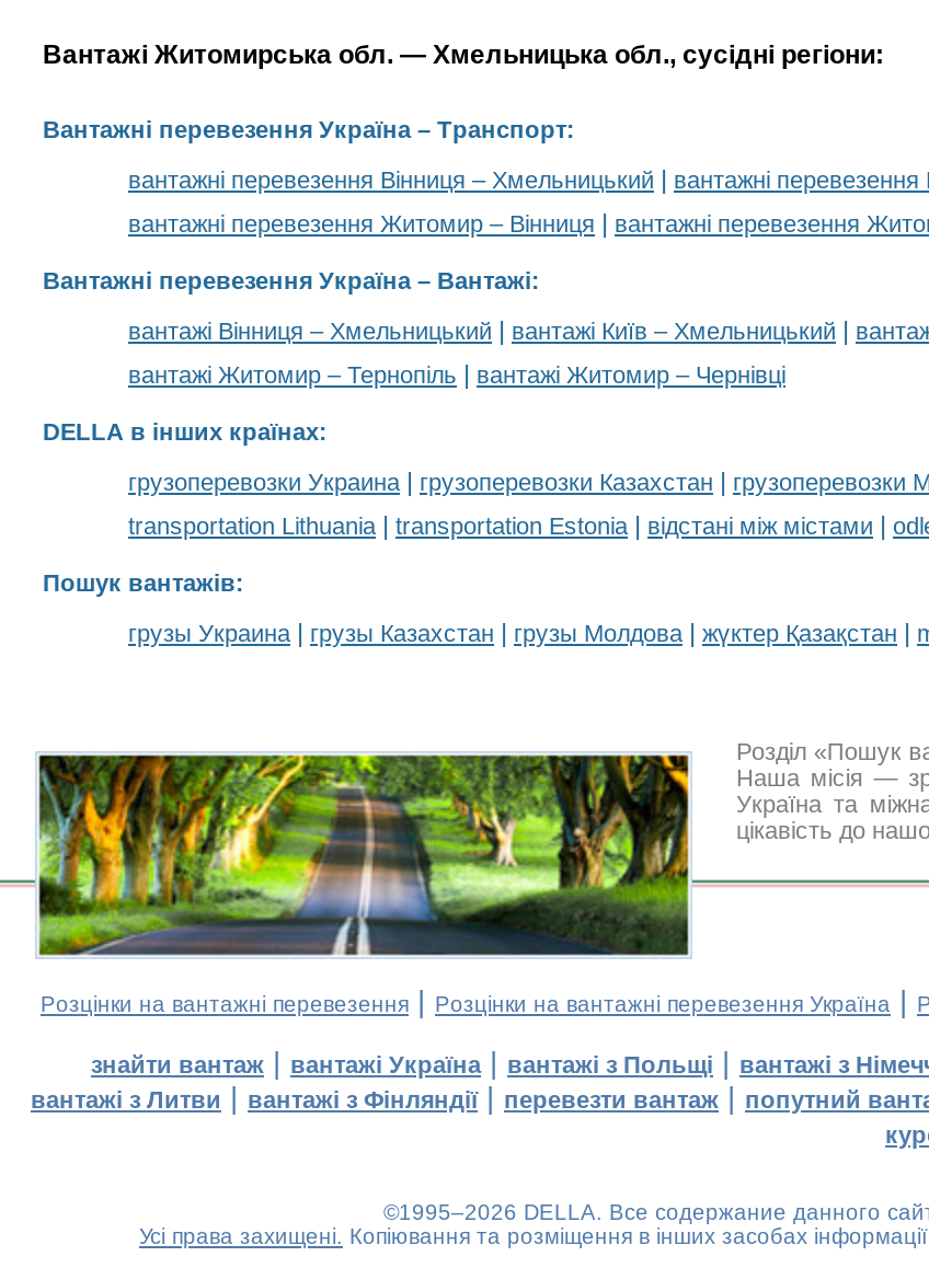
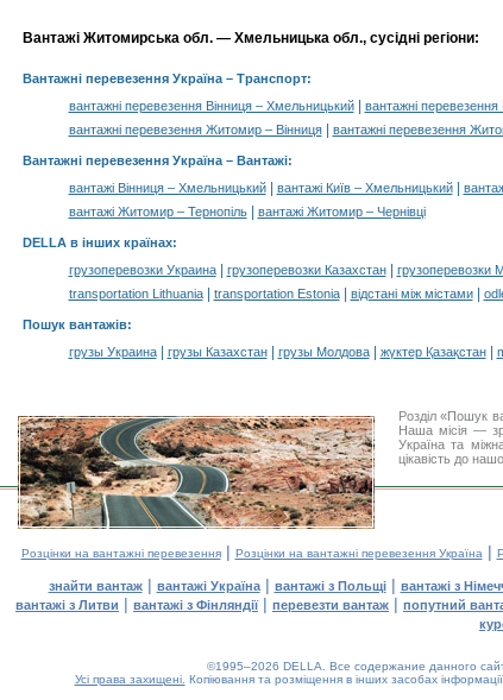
- [image]
+ [image]
